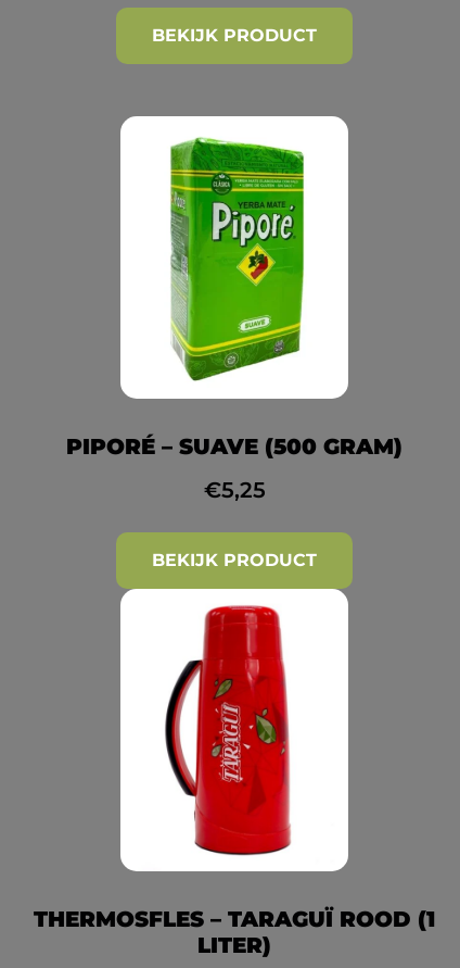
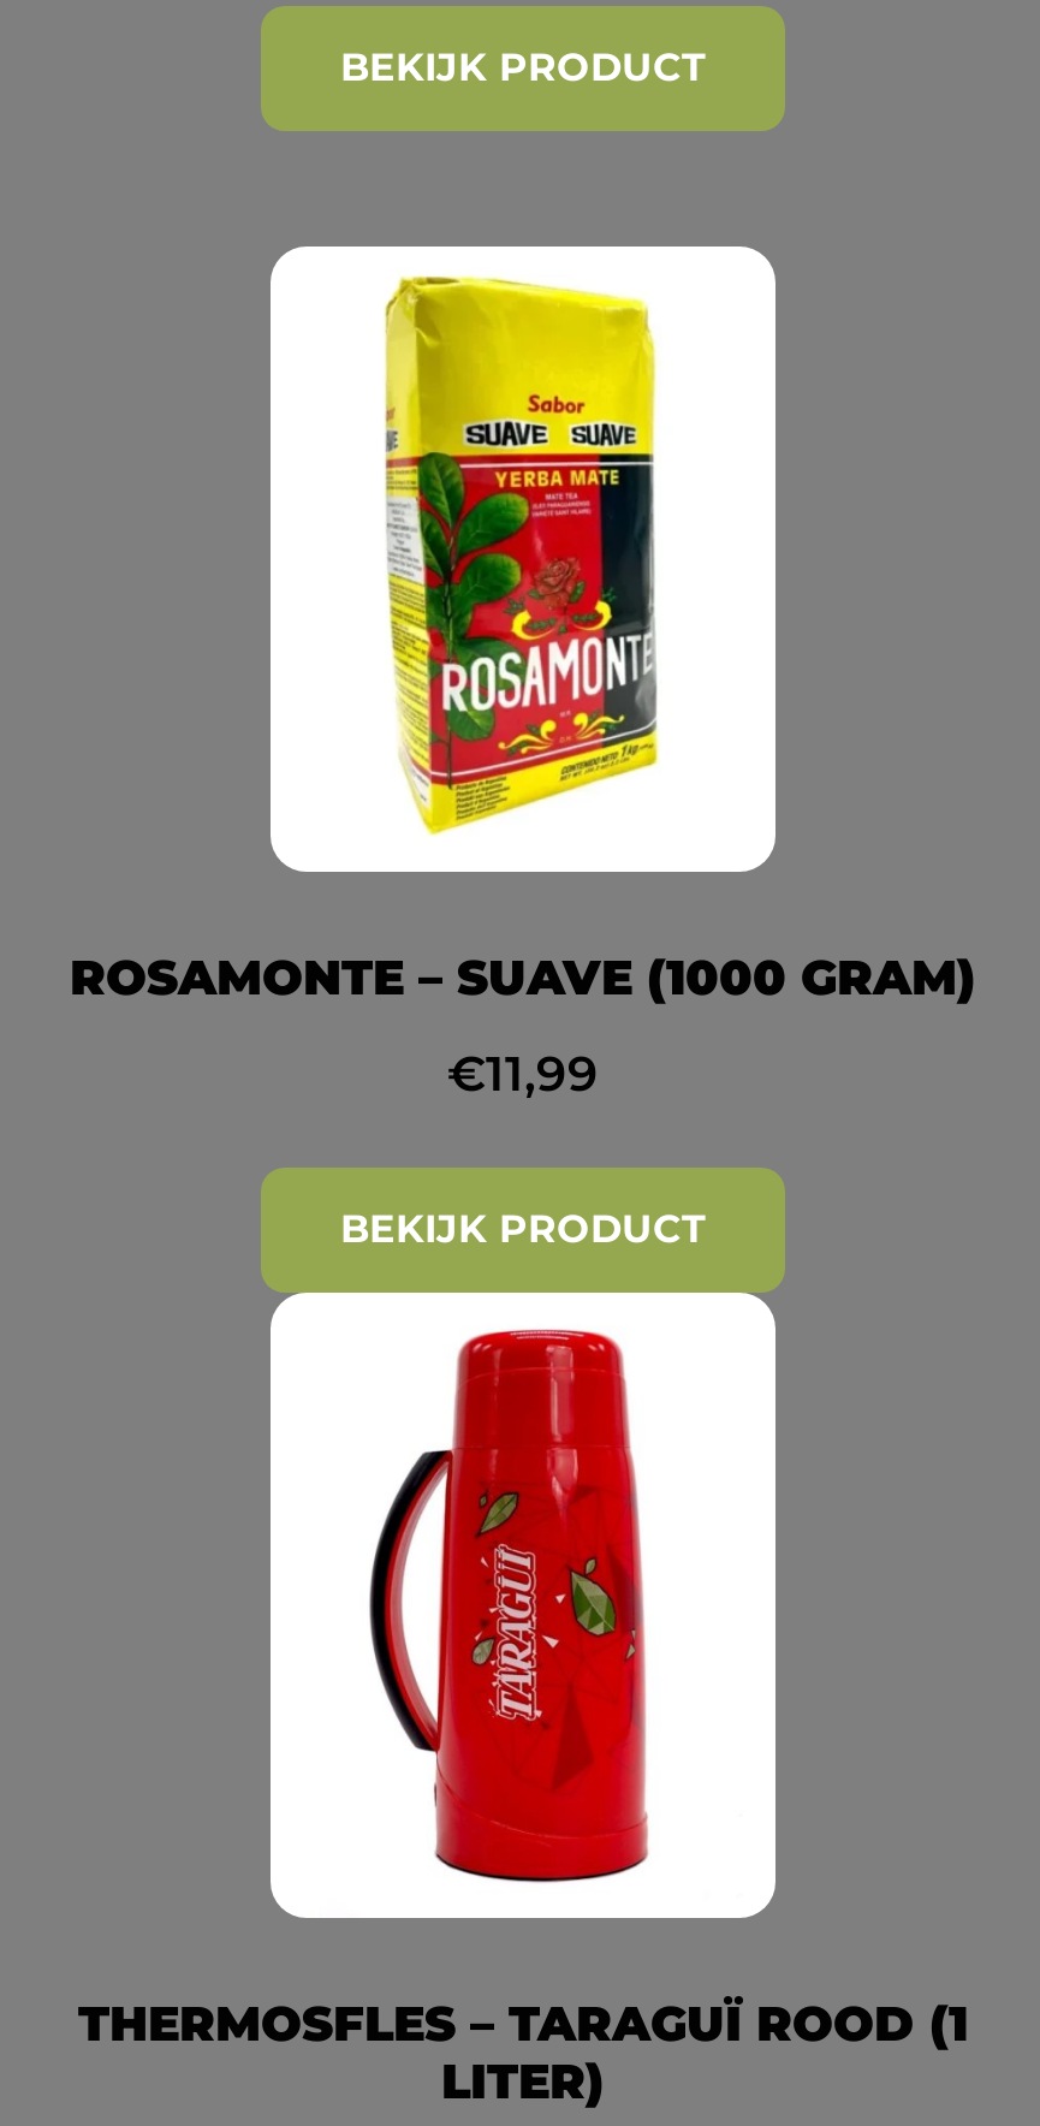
- [image]
+ [image]

- PIPORÉ – SUAVE (500 GRAM)
+ ROSAMONTE – SUAVE (1000 GRAM)

- €5,25
+ €11,99
